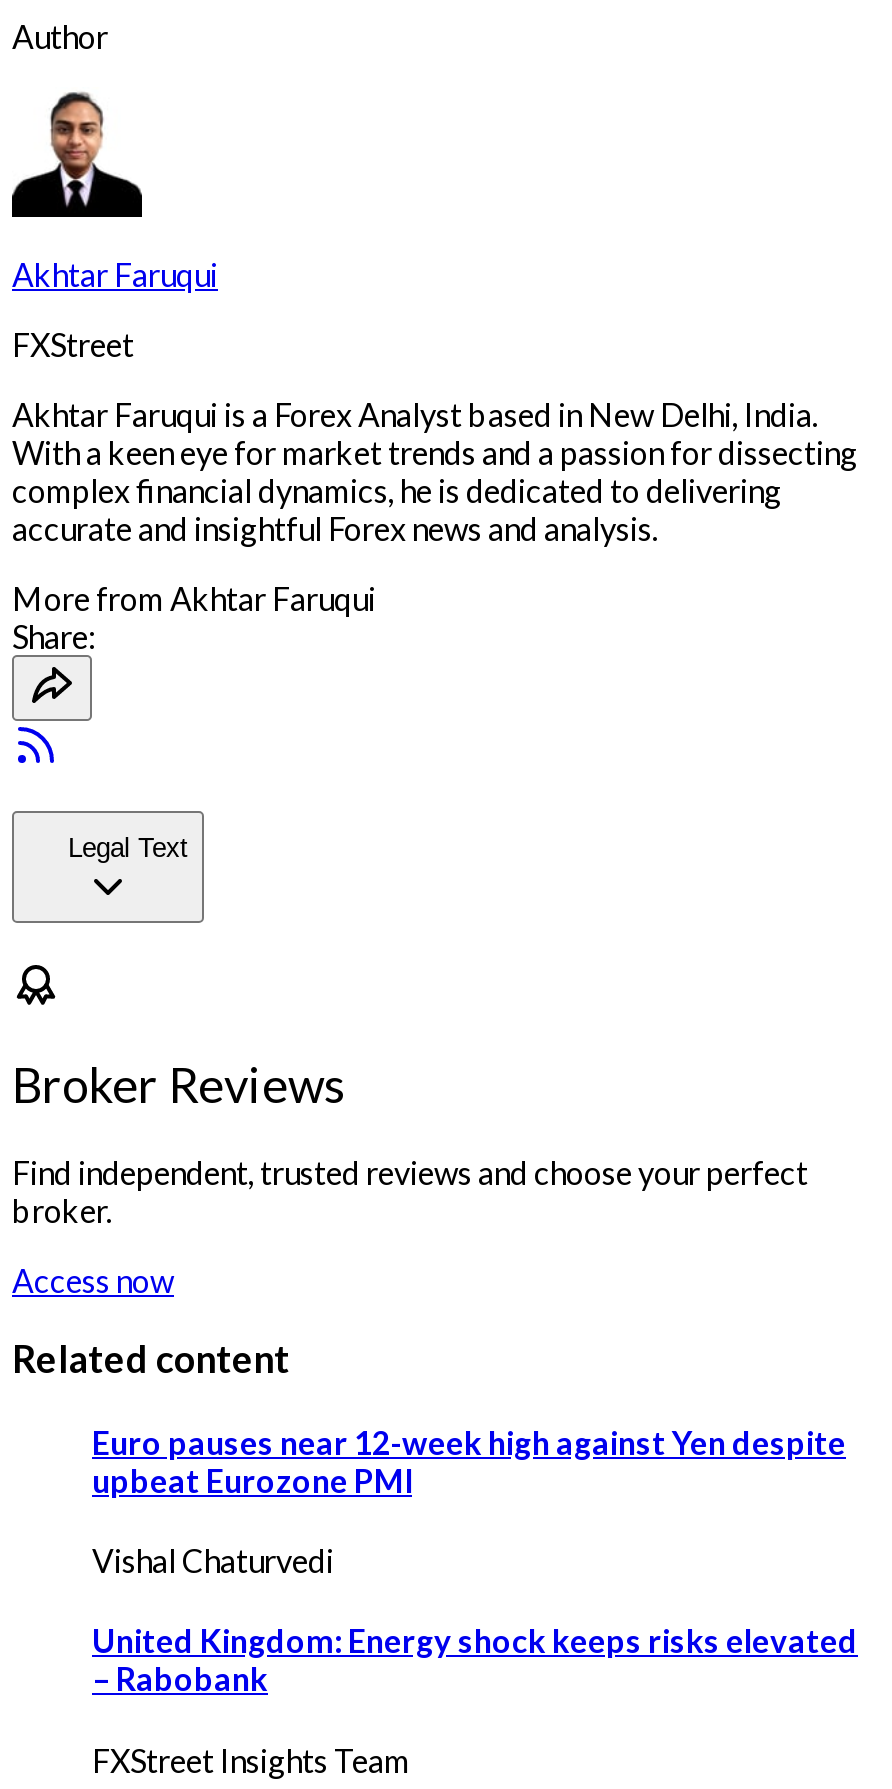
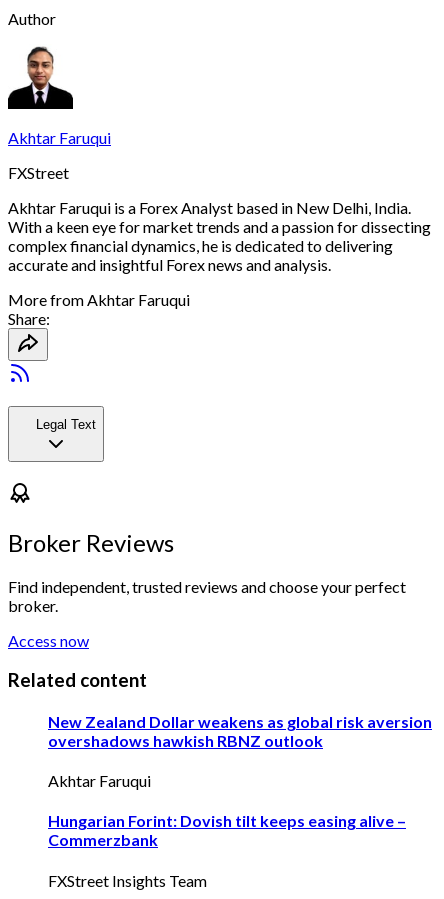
- Euro pauses near 12-week high against Yen despite
- upbeat Eurozone PMI
+ New Zealand Dollar weakens as global risk aversion
+ overshadows hawkish RBNZ outlook

- Vishal Chaturvedi
+ Akhtar Faruqui

- United Kingdom: Energy shock keeps risks elevated
- – Rabobank
+ Hungarian Forint: Dovish tilt keeps easing alive –
+ Commerzbank
